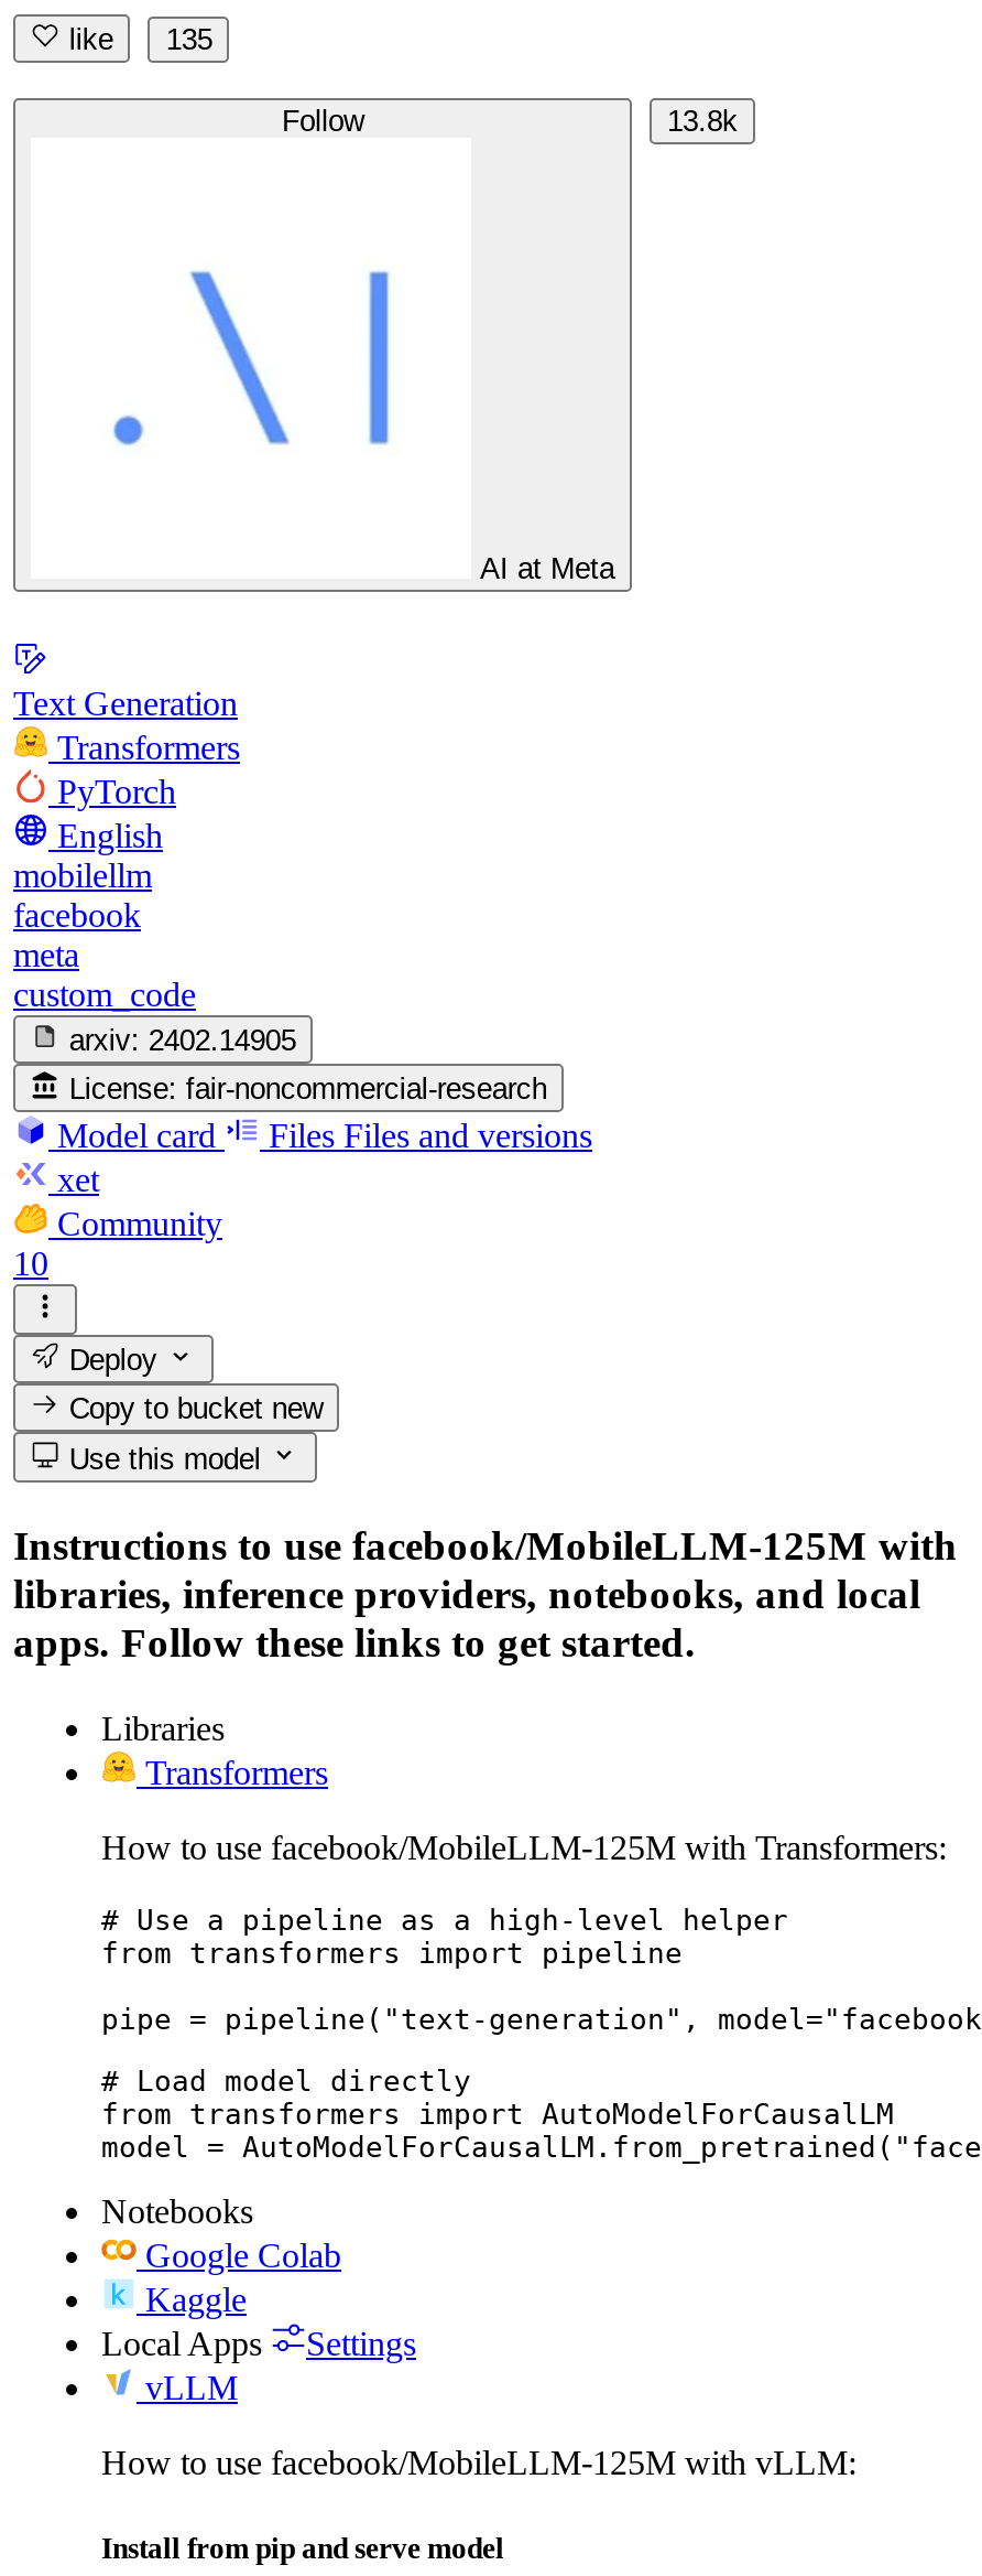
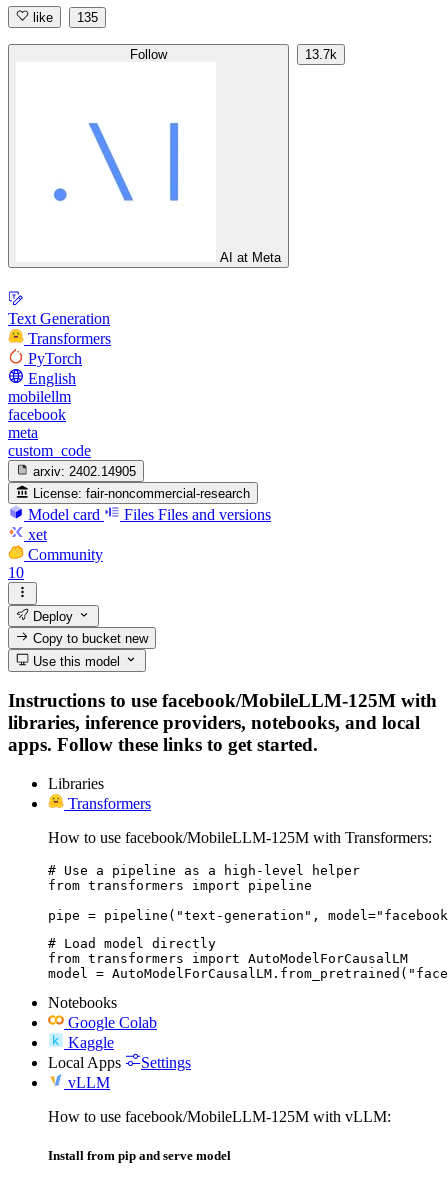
- 13.8k
+ 13.7k
